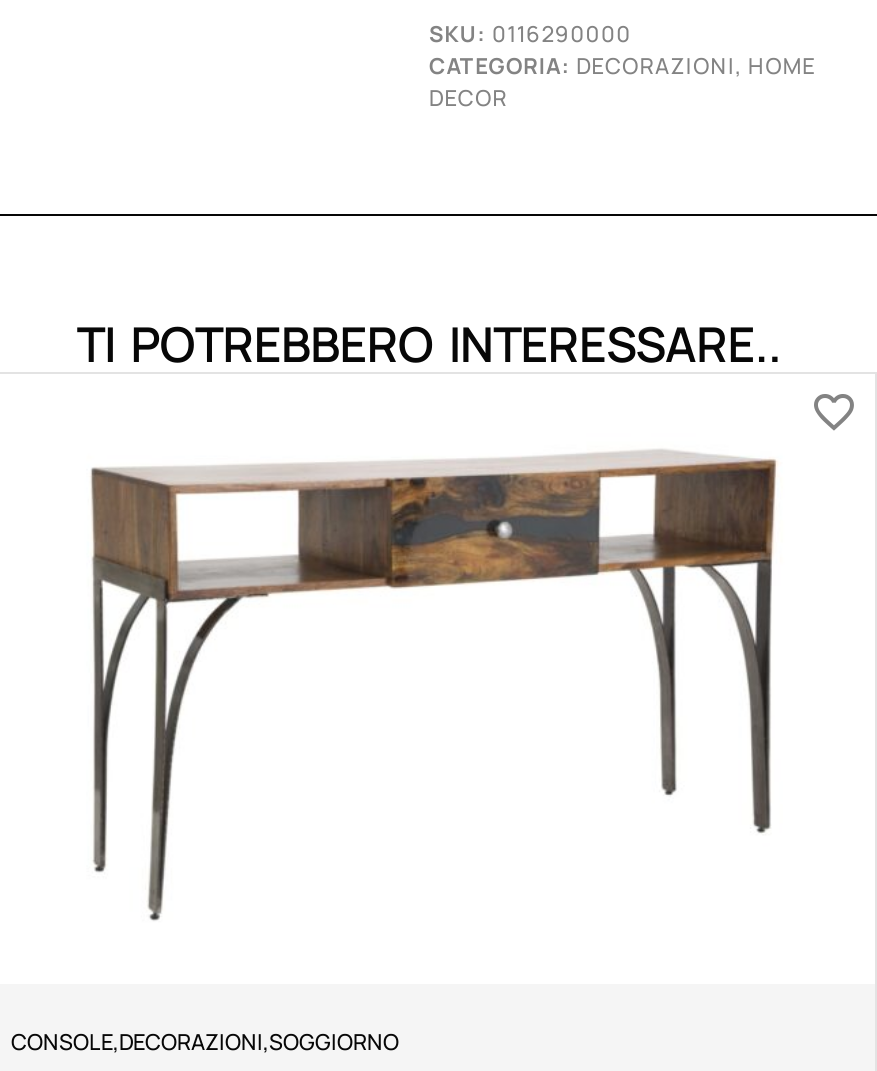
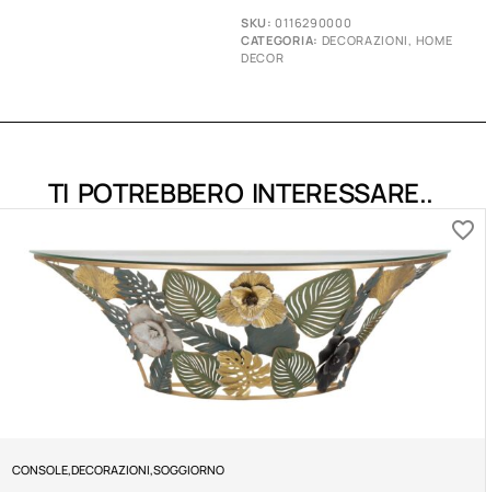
- [image]
+ [image]
